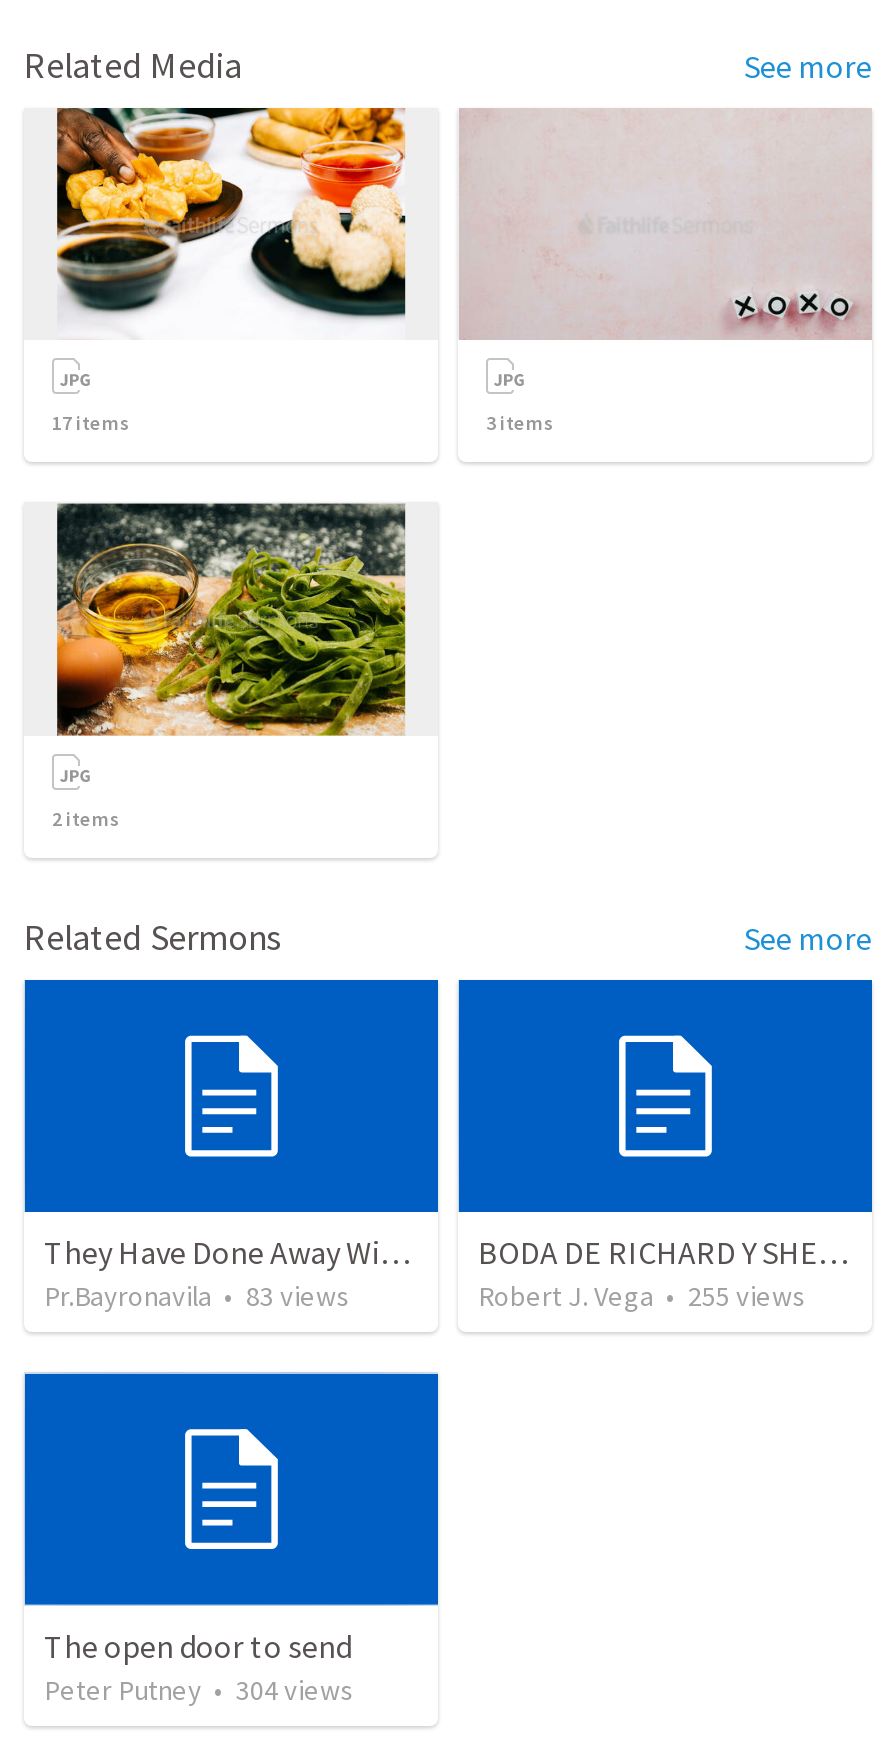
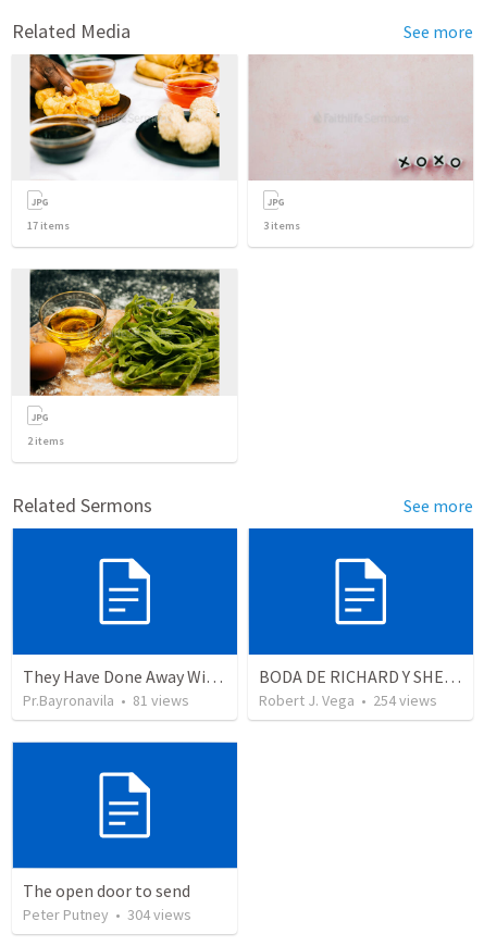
- Pr.Bayronavila • 83 views
+ Pr.Bayronavila • 81 views

- Robert J. Vega • 255 views
+ Robert J. Vega • 254 views
